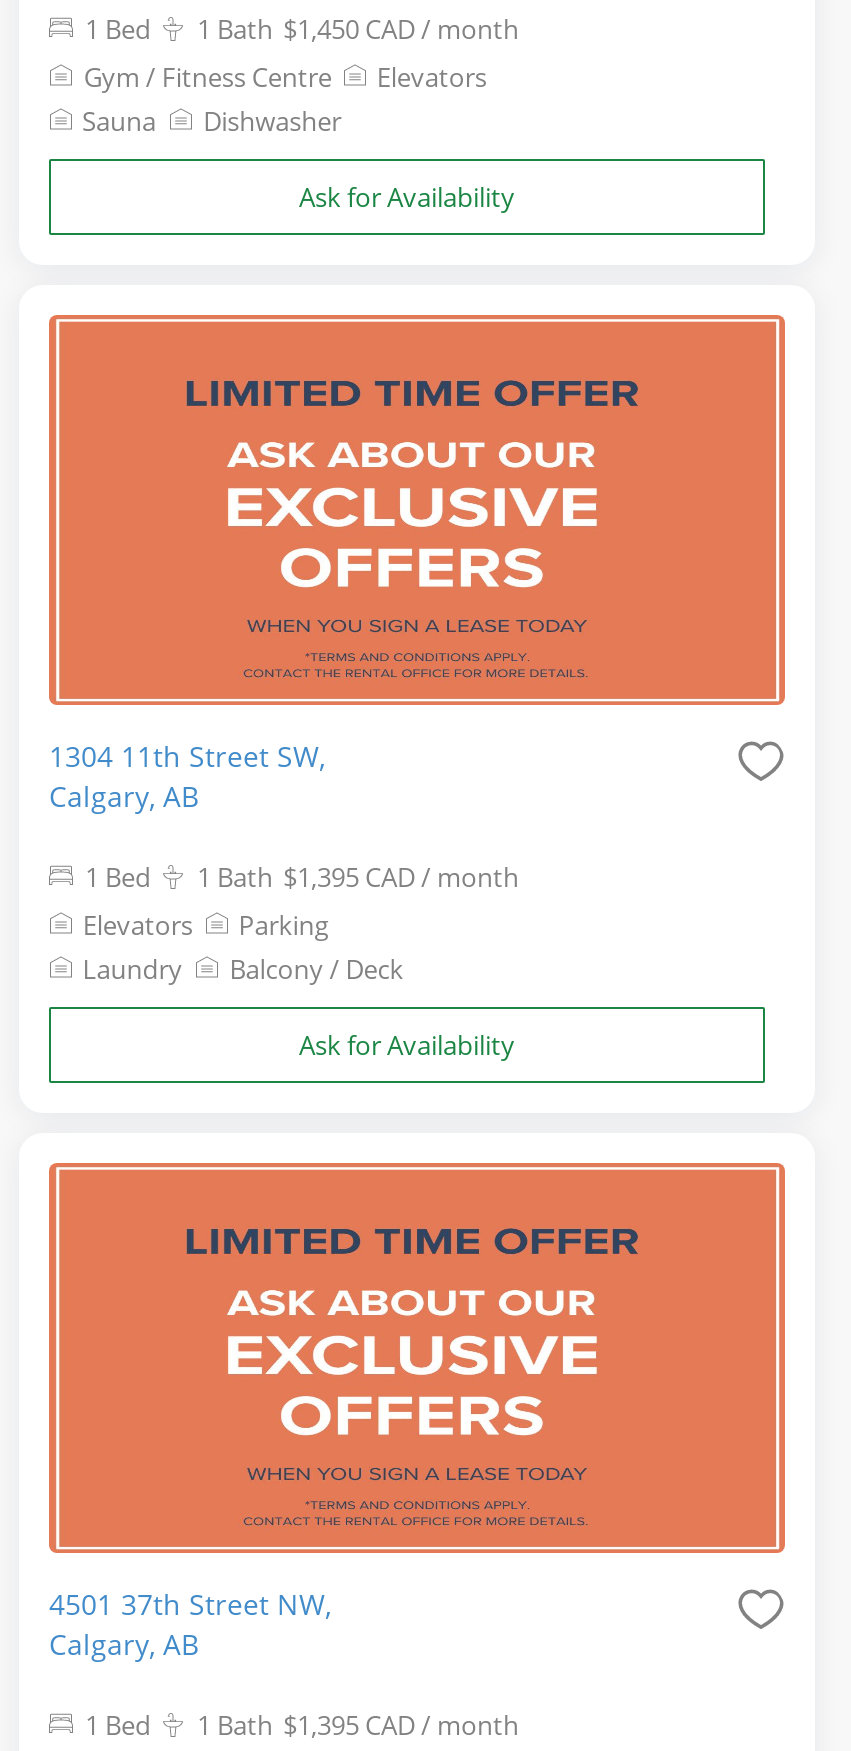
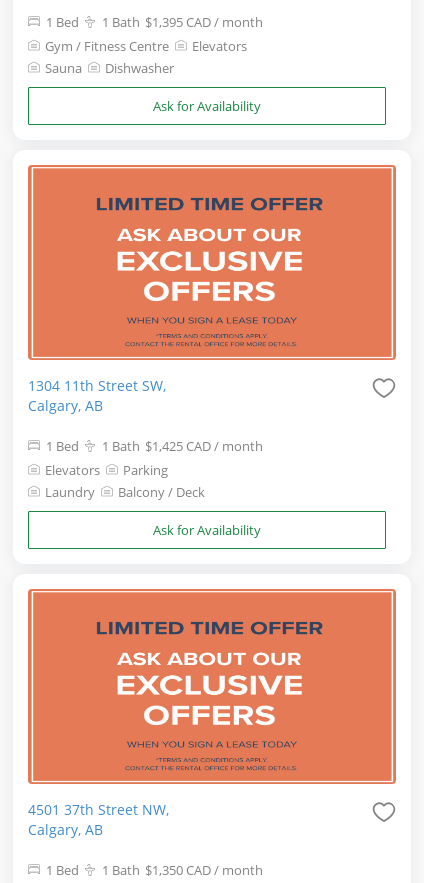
- 1 Bath $1,450 CAD / month
+ 1 Bath $1,395 CAD / month

- 1 Bath $1,395 CAD / month
+ 1 Bath $1,425 CAD / month

- 1 Bath $1,395 CAD / month
+ 1 Bath $1,350 CAD / month
